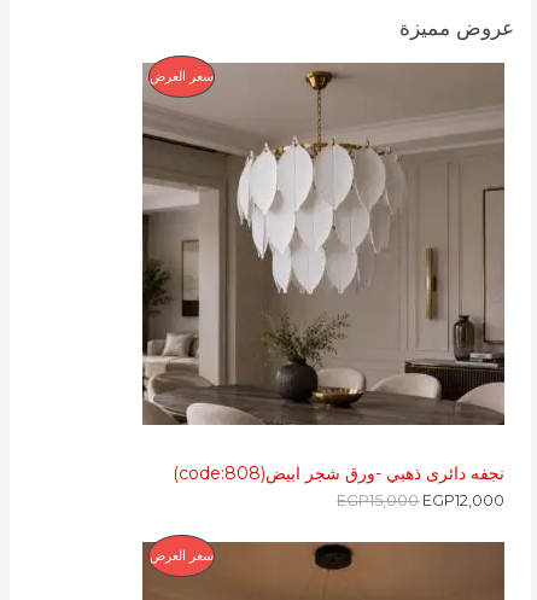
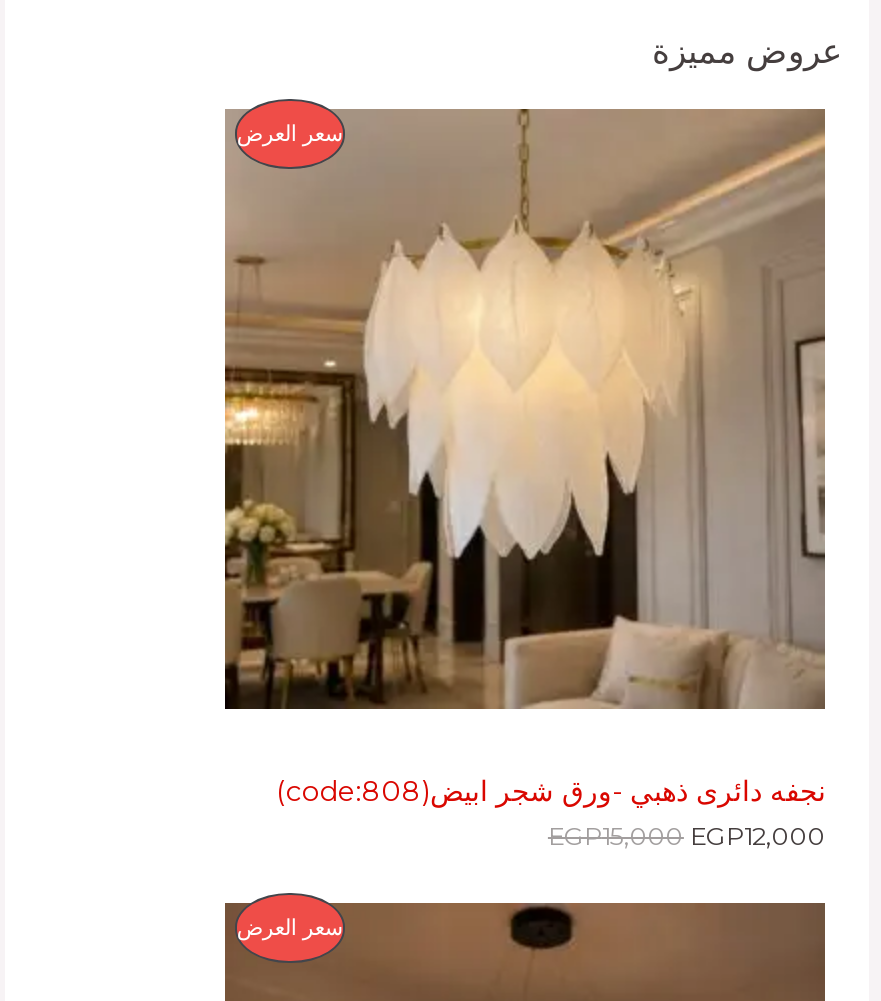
- [image]
+ [image]
